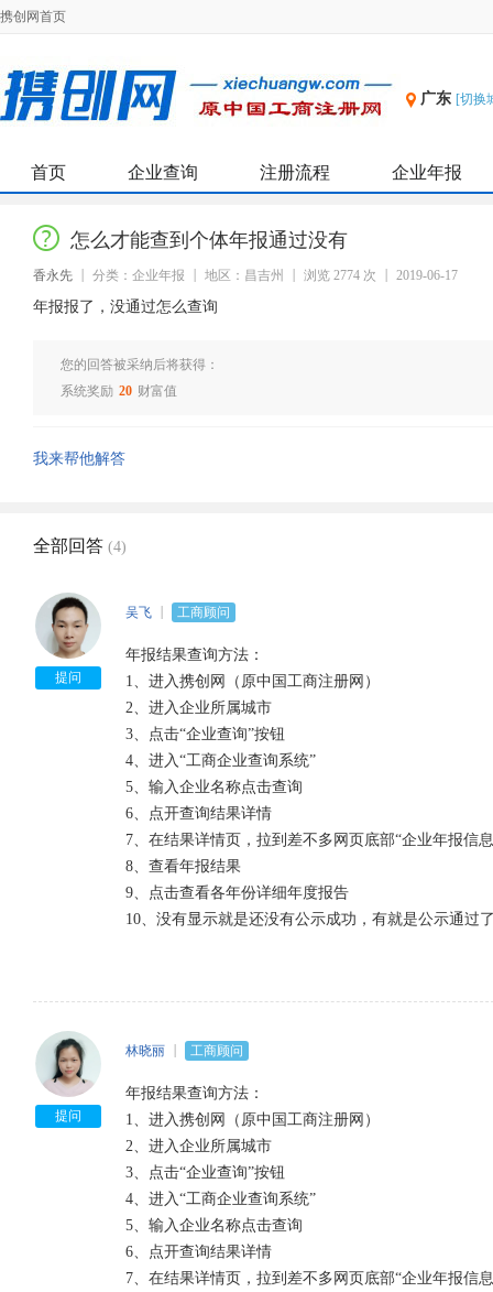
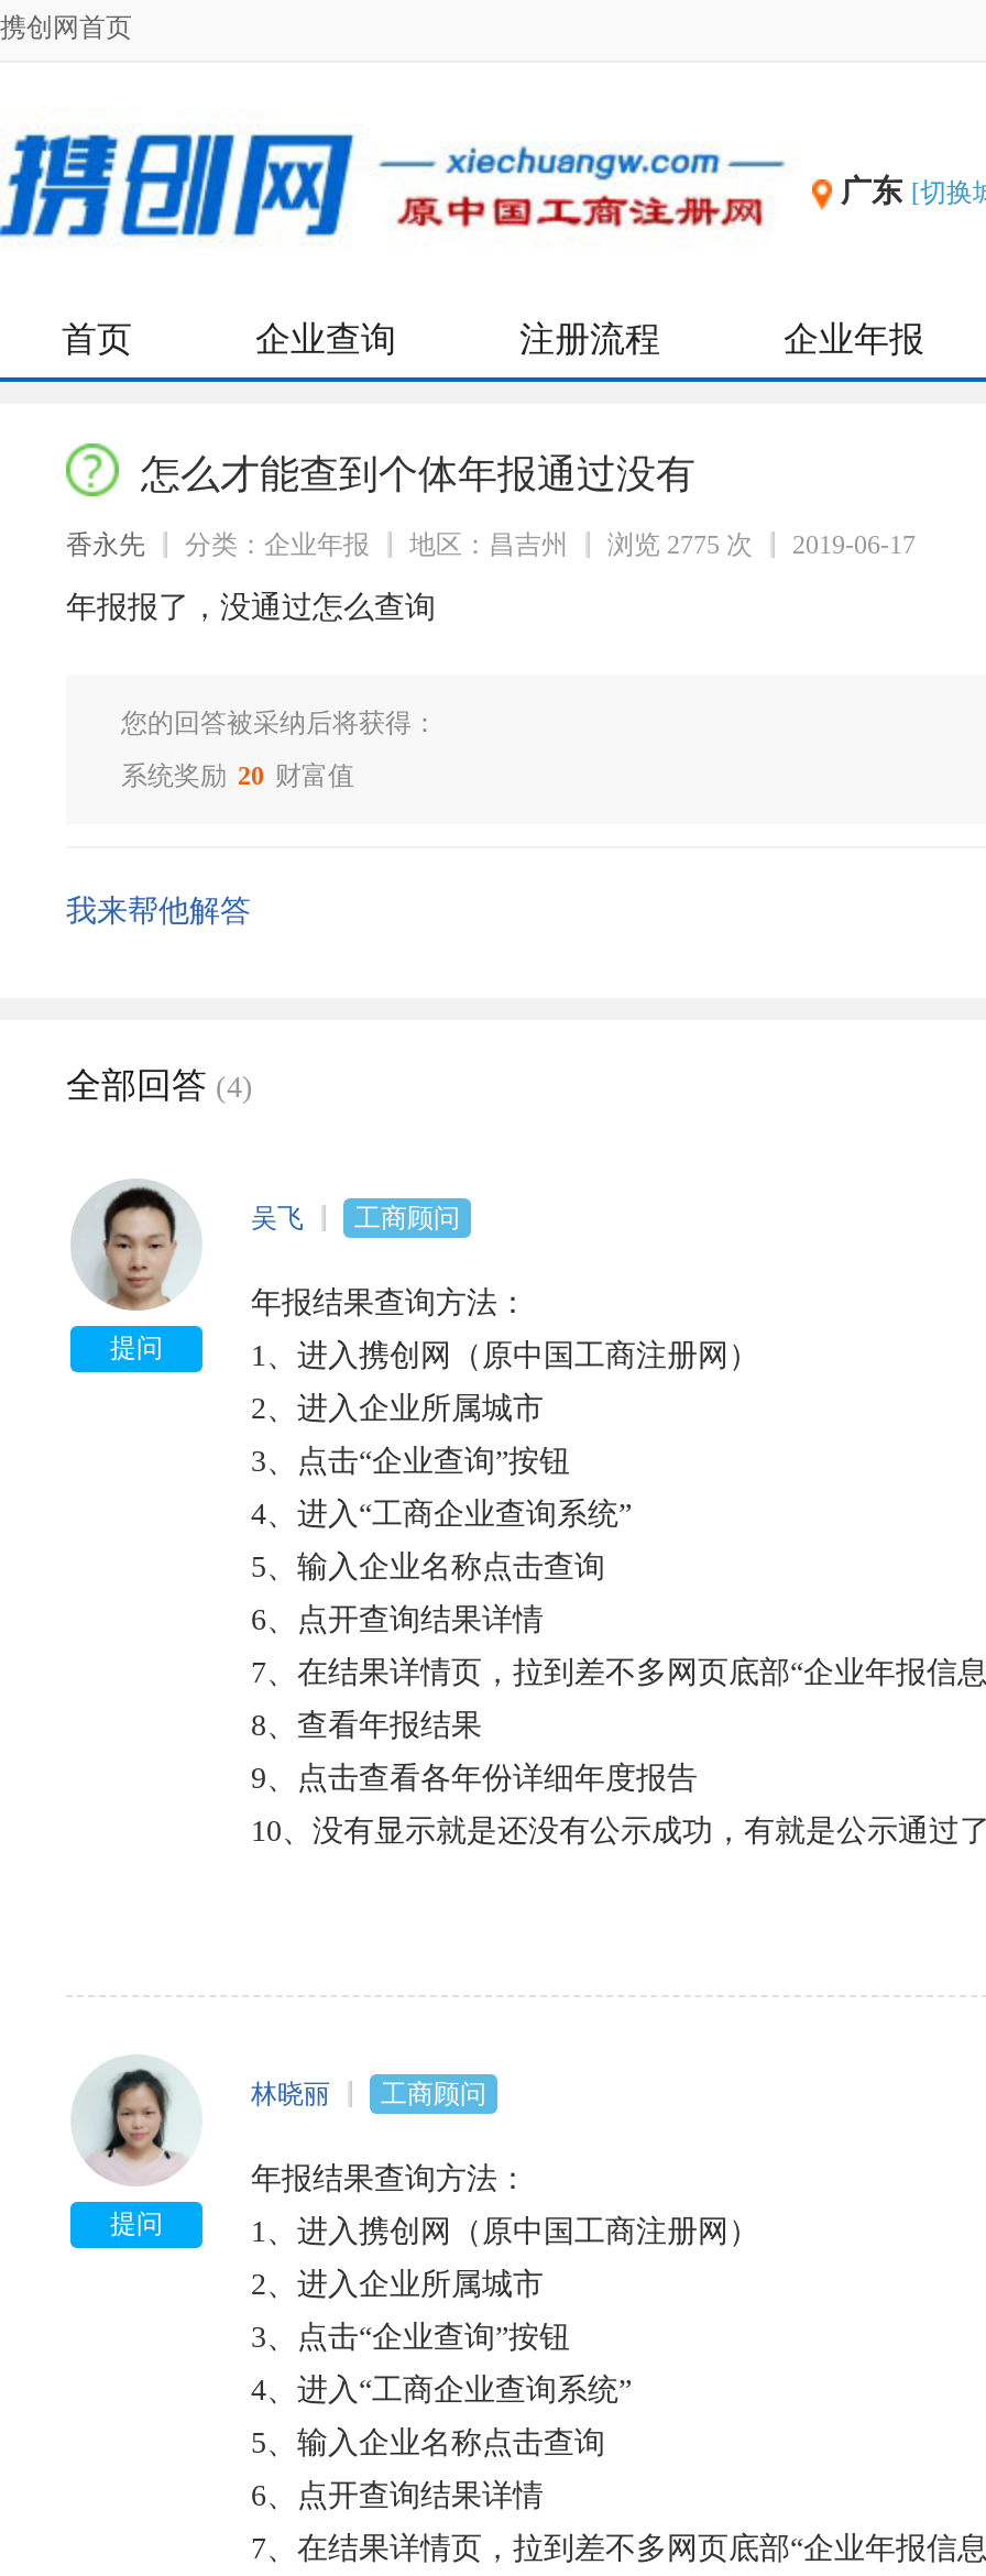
- 香永先 分类：企业年报 地区：昌吉州 浏览 2774 次 2019-06-17
+ 香永先 分类：企业年报 地区：昌吉州 浏览 2775 次 2019-06-17
